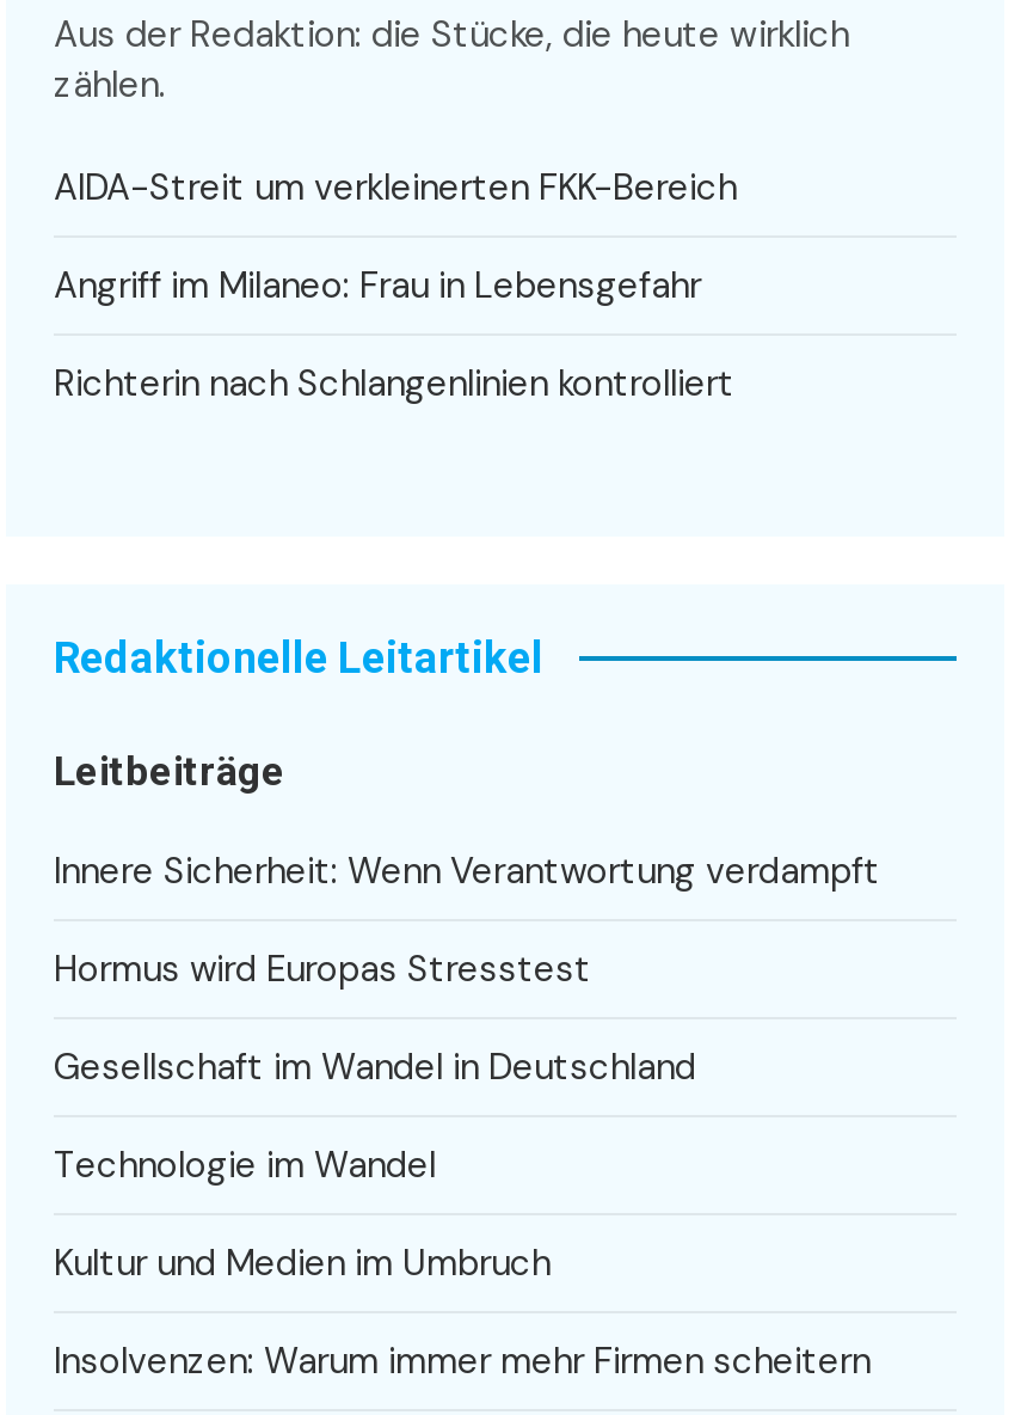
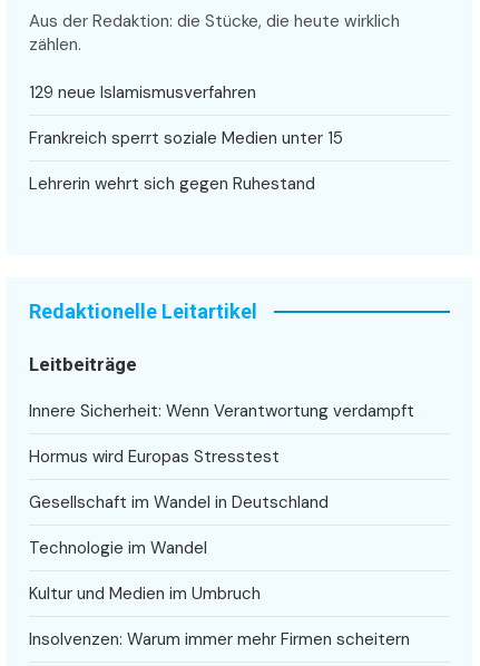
- AIDA-Streit um verkleinerten FKK-Bereich
+ 129 neue Islamismusverfahren

- Angriff im Milaneo: Frau in Lebensgefahr
+ Frankreich sperrt soziale Medien unter 15

- Richterin nach Schlangenlinien kontrolliert
+ Lehrerin wehrt sich gegen Ruhestand
